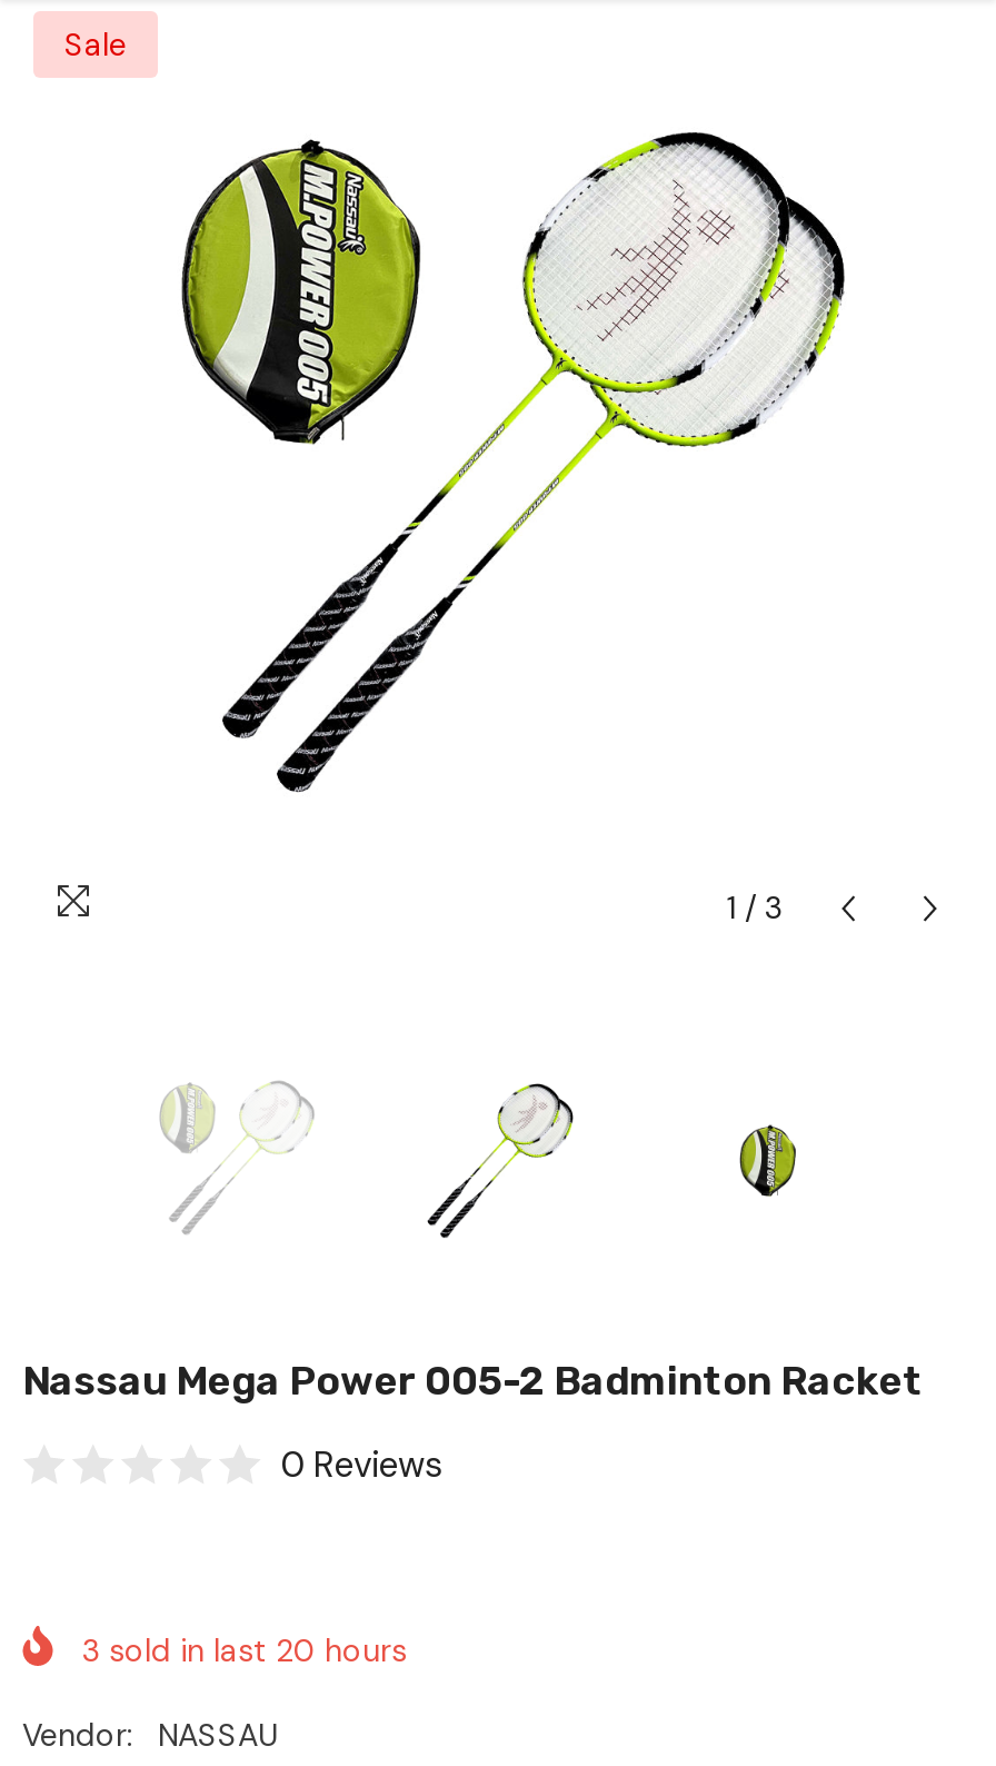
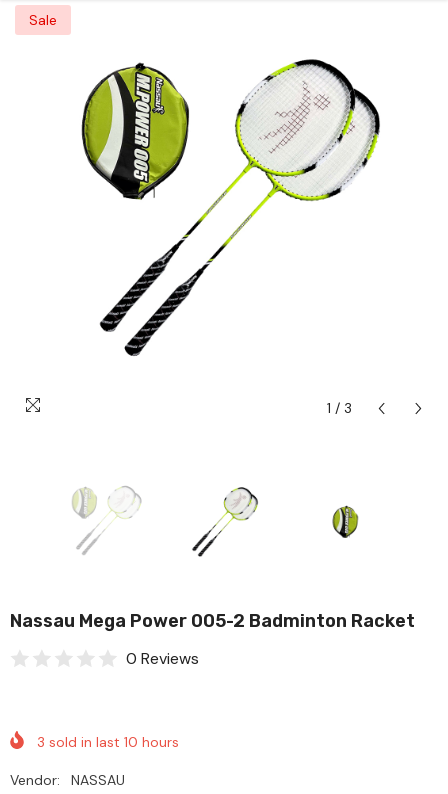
- 3 sold in last 20 hours
+ 3 sold in last 10 hours
